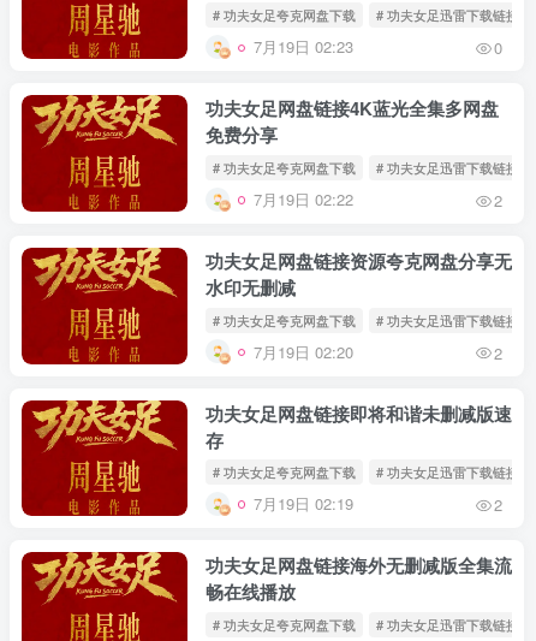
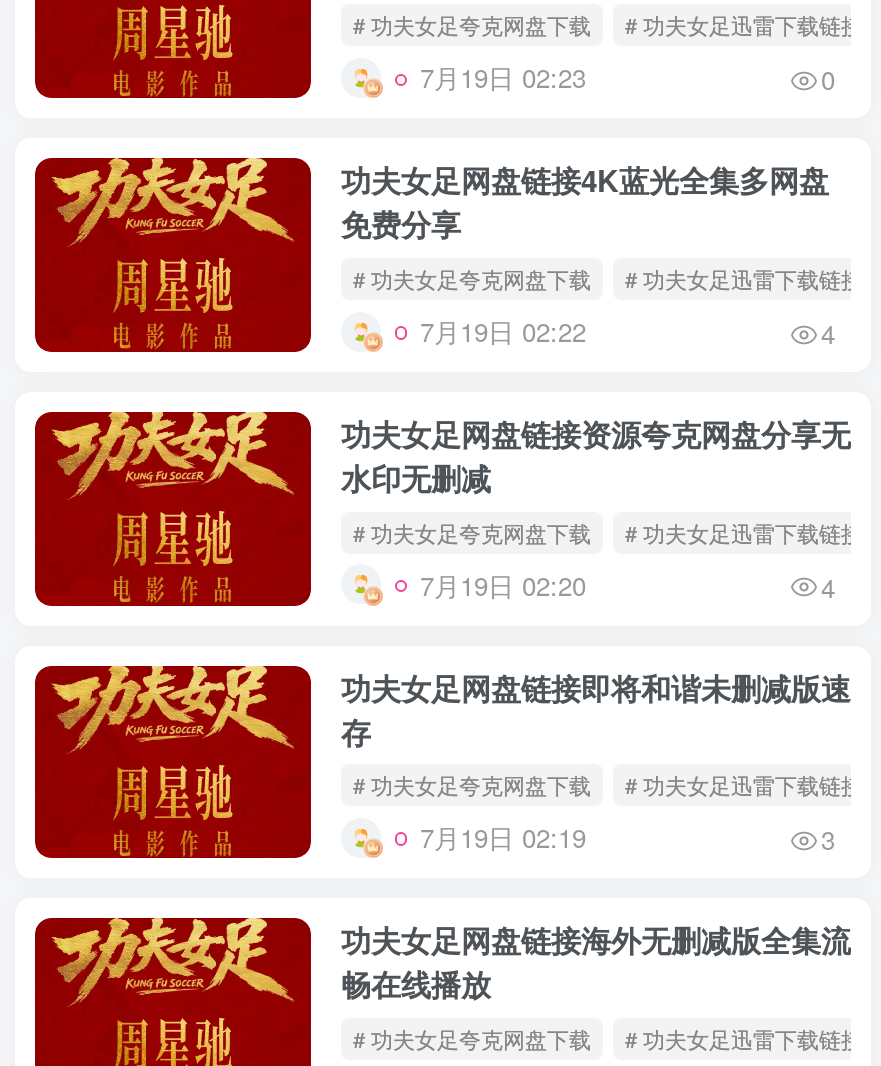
- 2
+ 4

- 2
+ 4

- 2
+ 3
